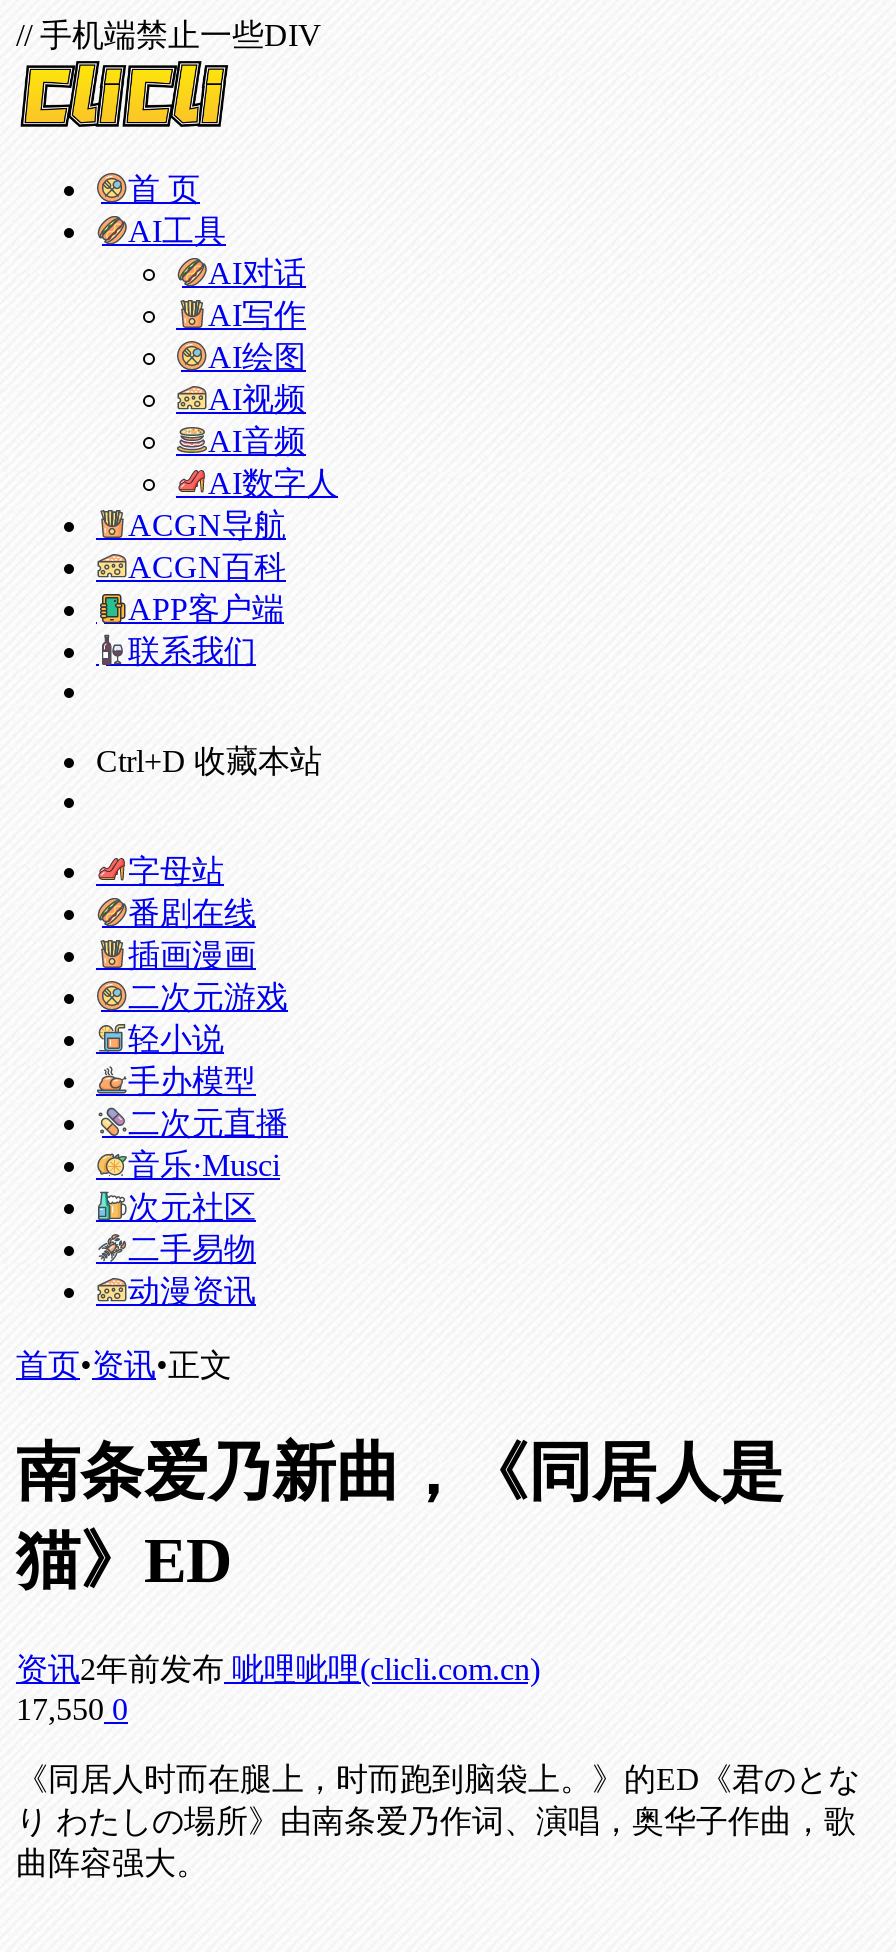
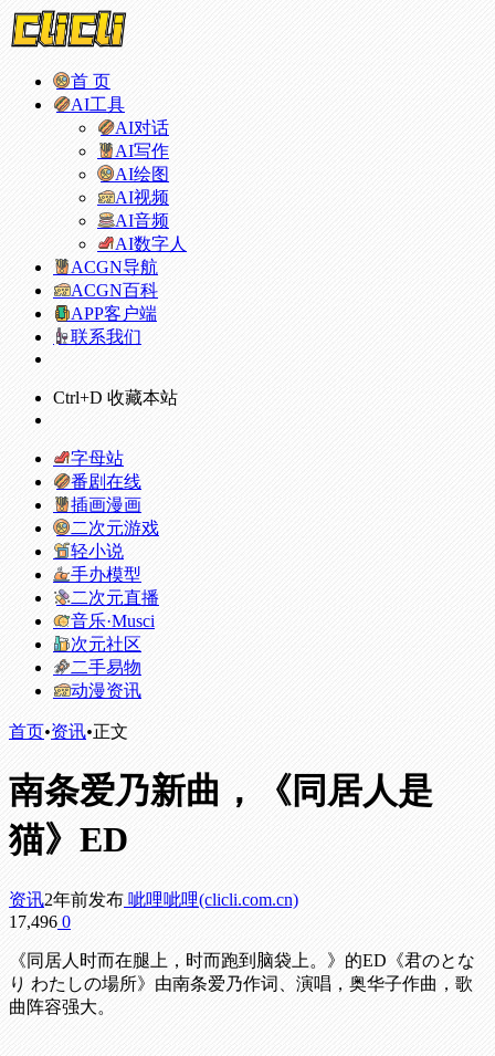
- // 手机端禁止一些DIV

- 17,550 0
+ 17,496 0
